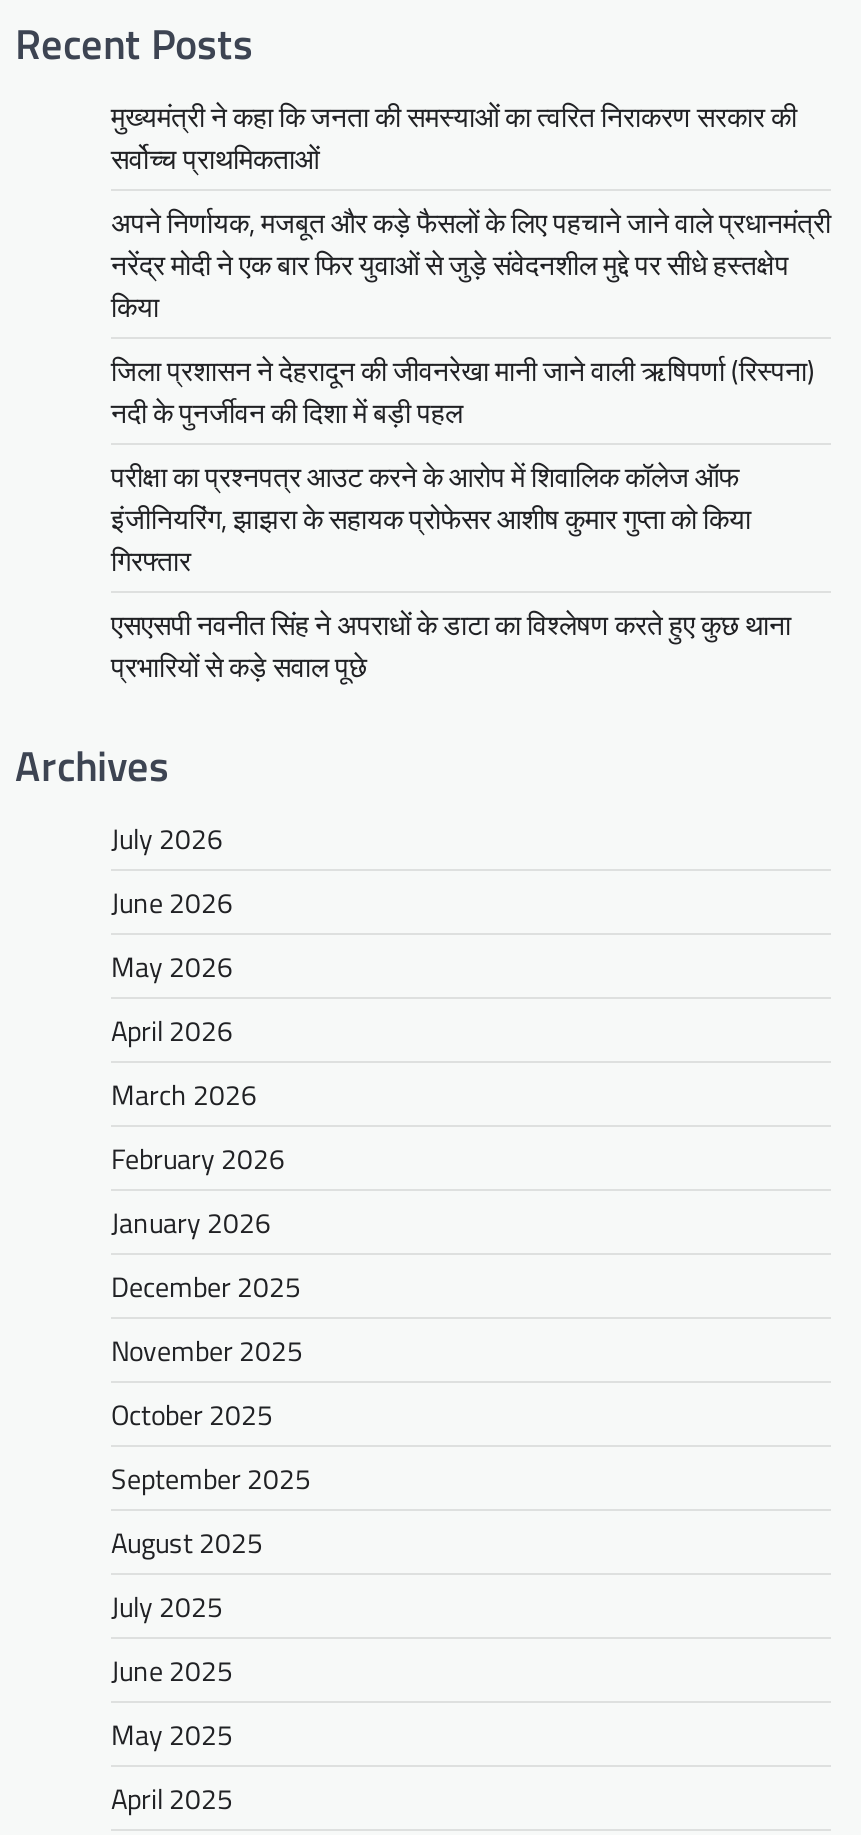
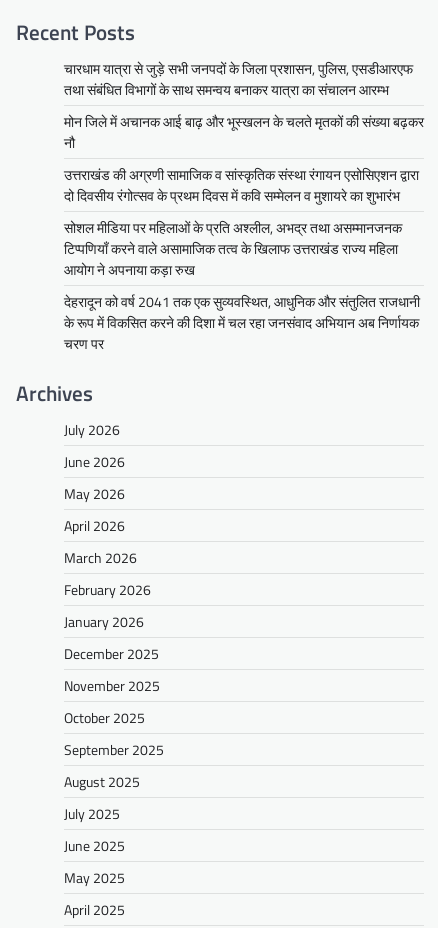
- मुख्यमंत्री ने कहा कि जनता की समस्याओं का त्वरित निराकरण सरकार की
- सर्वोच्च प्राथमिकताओं
+ चारधाम यात्रा से जुड़े सभी जनपदों के जिला प्रशासन, पुलिस, एसडीआरएफ
+ तथा संबंधित विभागों के साथ समन्वय बनाकर यात्रा का संचालन आरम्भ

- अपने निर्णायक, मजबूत और कड़े फैसलों के लिए पहचाने जाने वाले प्रधानमंत्री
- नरेंद्र मोदी ने एक बार फिर युवाओं से जुड़े संवेदनशील मुद्दे पर सीधे हस्तक्षेप
- किया
+ मोन जिले में अचानक आई बाढ़ और भूस्खलन के चलते मृतकों की संख्या बढ़कर
+ नौ

- जिला प्रशासन ने देहरादून की जीवनरेखा मानी जाने वाली ऋषिपर्णा (रिस्पना)
- नदी के पुनर्जीवन की दिशा में बड़ी पहल
+ उत्तराखंड की अग्रणी सामाजिक व सांस्कृतिक संस्था रंगायन एसोसिएशन द्वारा
+ दो दिवसीय रंगोत्सव के प्रथम दिवस में कवि सम्मेलन व मुशायरे का शुभारंभ

- परीक्षा का प्रश्नपत्र आउट करने के आरोप में शिवालिक कॉलेज ऑफ
- इंजीनियरिंग, झाझरा के सहायक प्रोफेसर आशीष कुमार गुप्ता को किया
- गिरफ्तार
+ सोशल मीडिया पर महिलाओं के प्रति अश्लील, अभद्र तथा असम्मानजनक
+ टिप्पणियाँ करने वाले असामाजिक तत्व के खिलाफ उत्तराखंड राज्य महिला
+ आयोग ने अपनाया कड़ा रुख

- एसएसपी नवनीत सिंह ने अपराधों के डाटा का विश्लेषण करते हुए कुछ थाना
- प्रभारियों से कड़े सवाल पूछे
+ देहरादून को वर्ष 2041 तक एक सुव्यवस्थित, आधुनिक और संतुलित राजधानी
+ के रूप में विकसित करने की दिशा में चल रहा जनसंवाद अभियान अब निर्णायक
+ चरण पर
